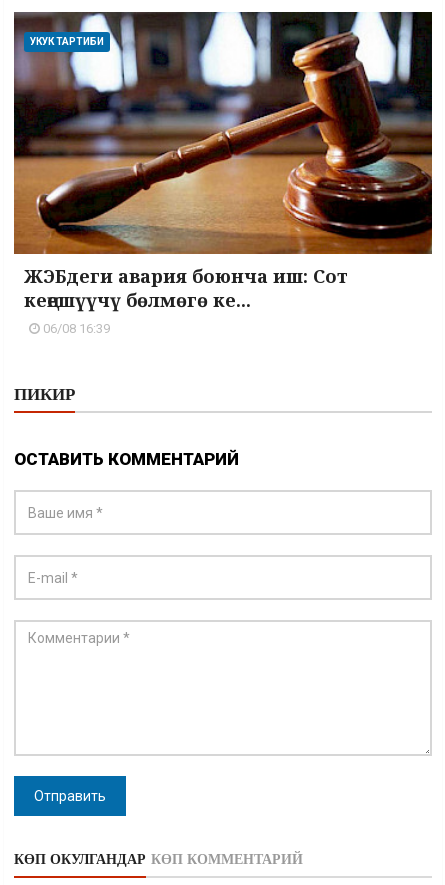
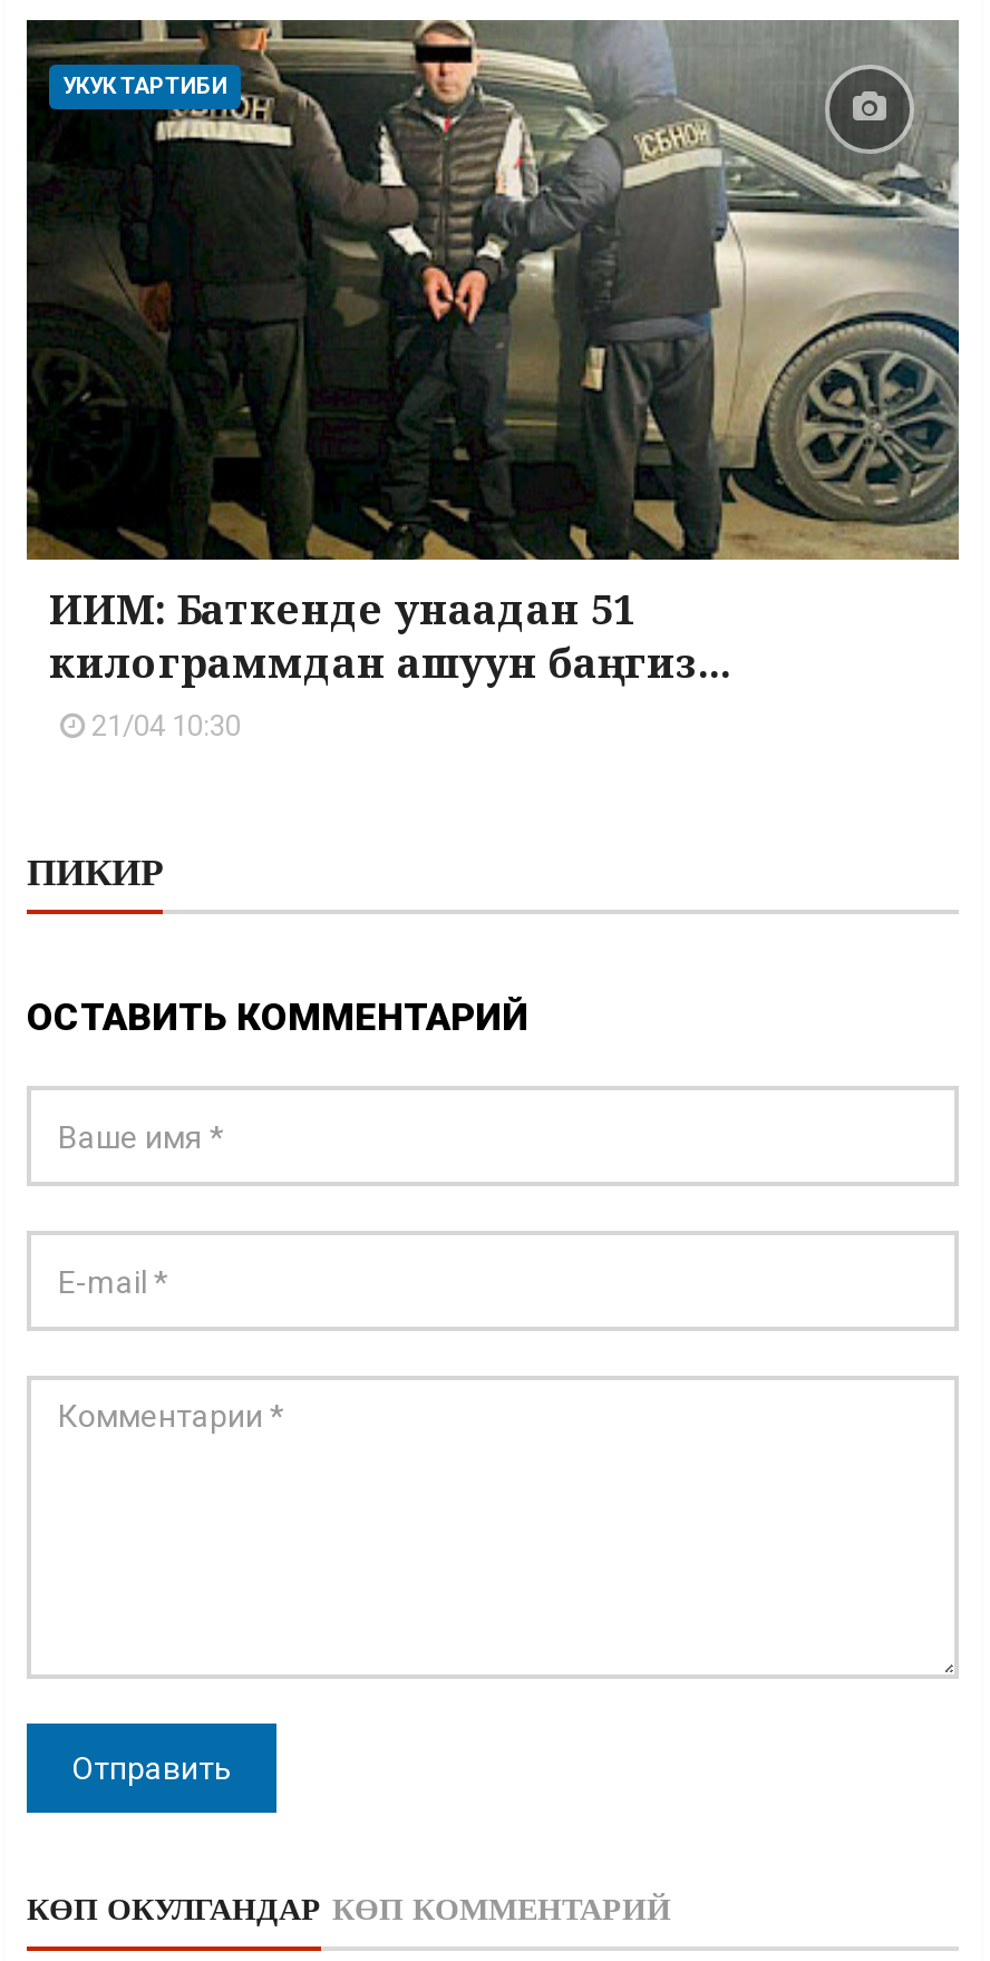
- [image]
- ЖЭБдеги авария боюнча иш: Сот
- кеңешүүчү бөлмөгө ке...
- 06/08 16:39
+ [image]
+ ИИМ: Баткенде унаадан 51
+ килограммдан ашуун баңгиз...
+ 21/04 10:30
